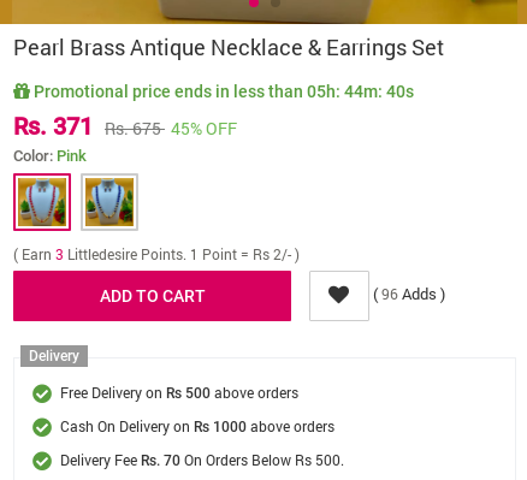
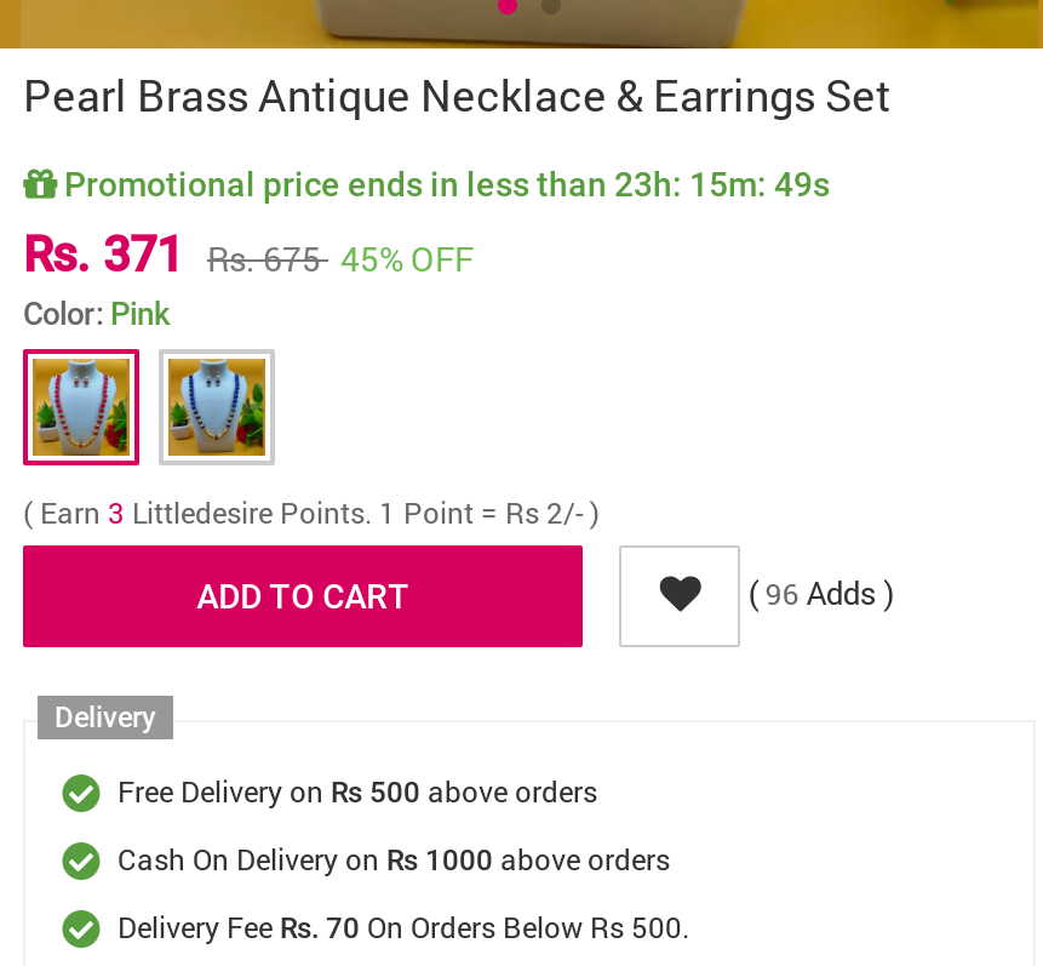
- Promotional price ends in less than 05h: 44m: 40s
+ Promotional price ends in less than 23h: 15m: 49s
